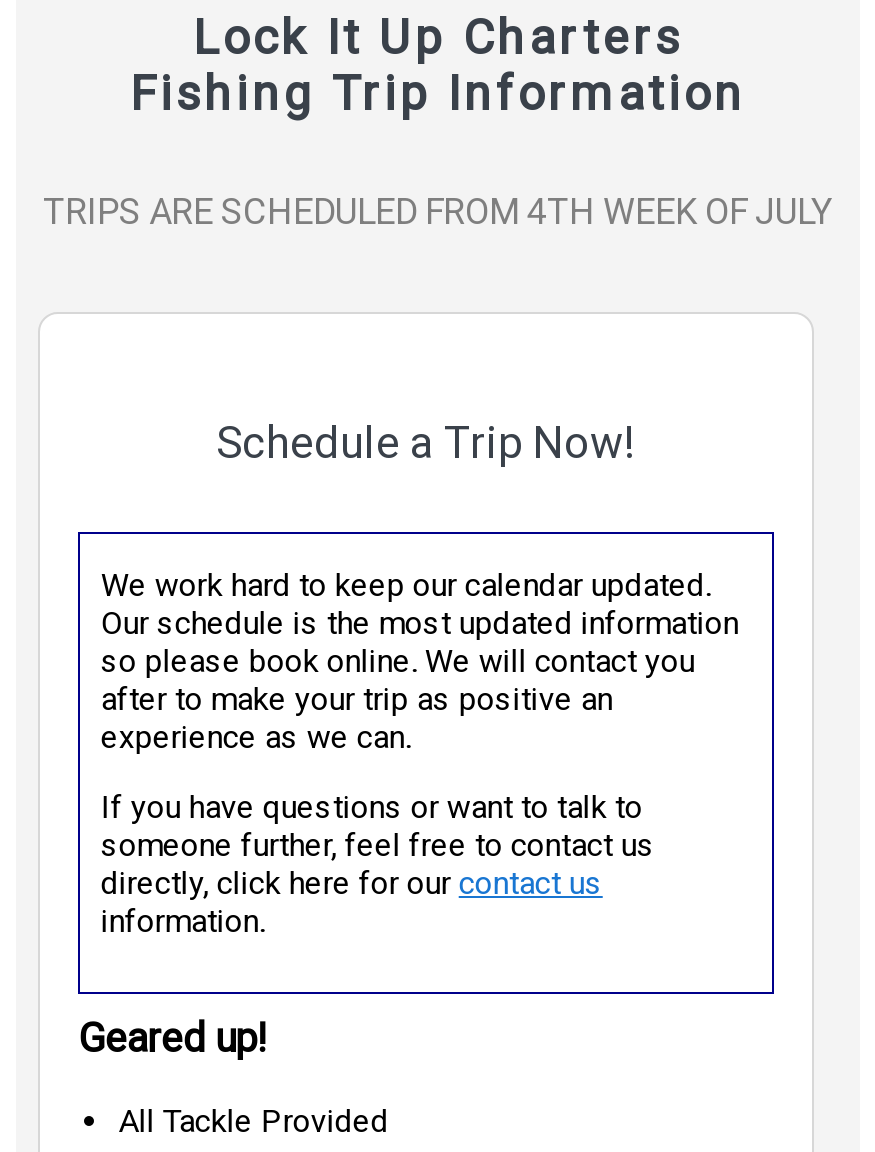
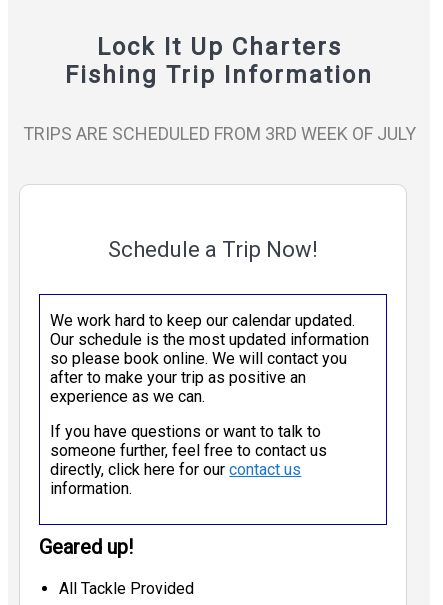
- TRIPS ARE SCHEDULED FROM 4TH WEEK OF JULY
+ TRIPS ARE SCHEDULED FROM 3RD WEEK OF JULY
